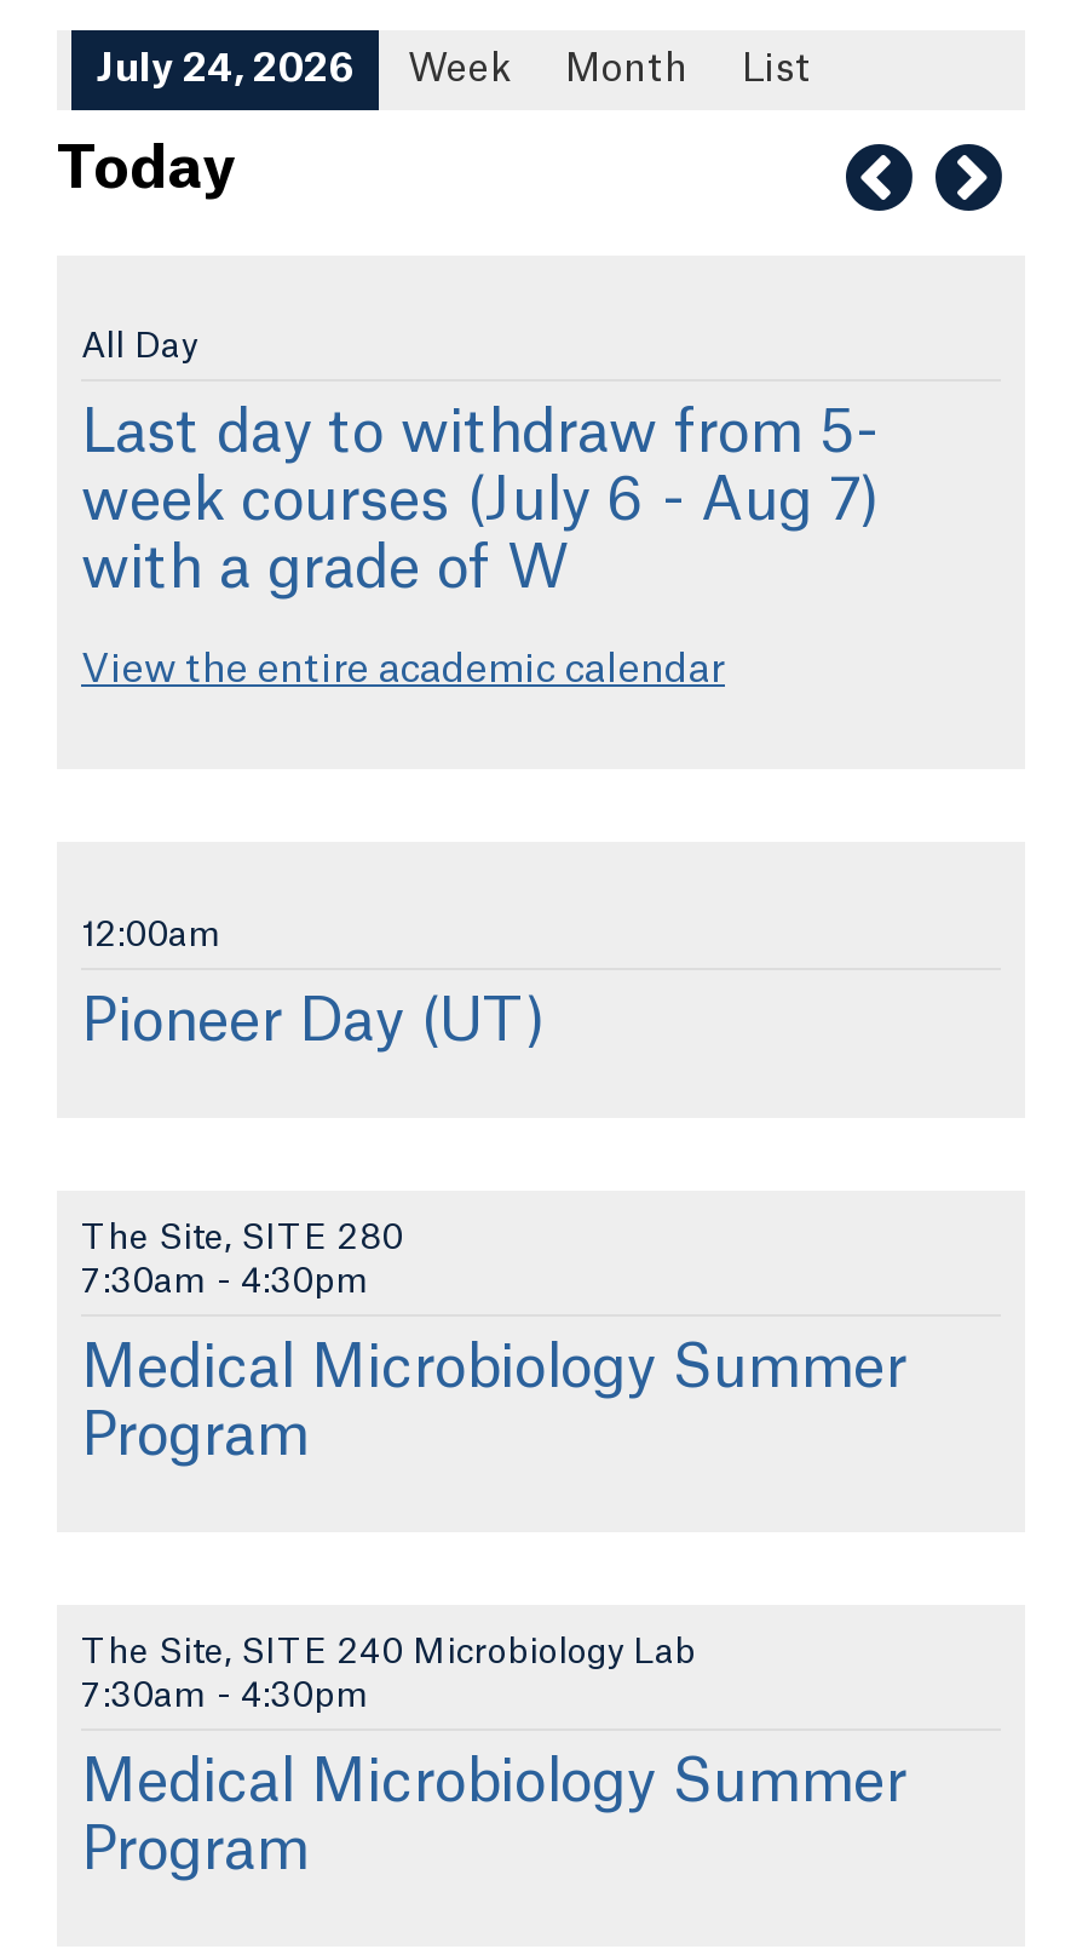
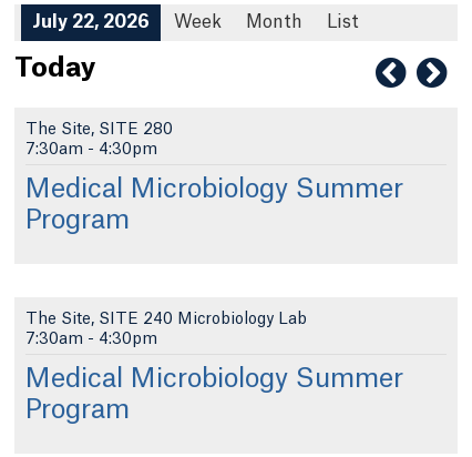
- July 24, 2026 Week Month List
+ July 22, 2026 Week Month List

- All Day
- Last day to withdraw from 5-
- week courses (July 6 - Aug 7)
- with a grade of W
- View the entire academic calendar

- 12:00am
- Pioneer Day (UT)
